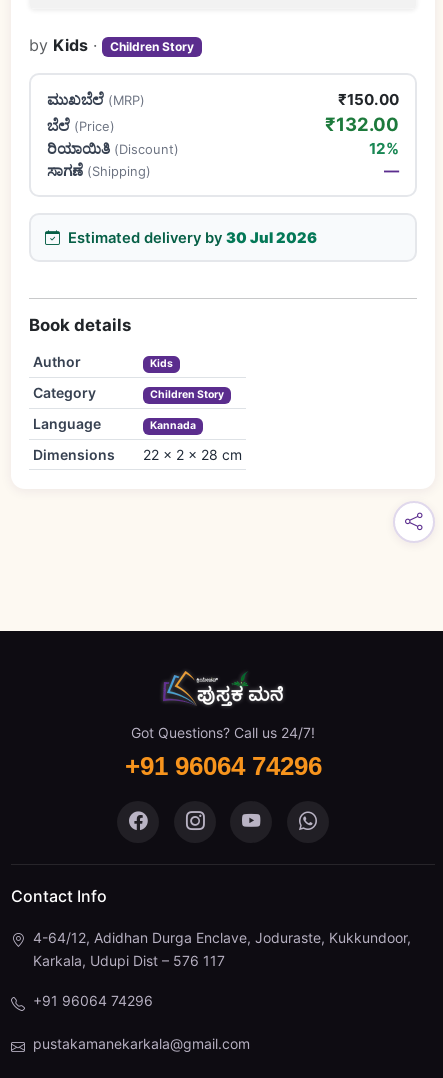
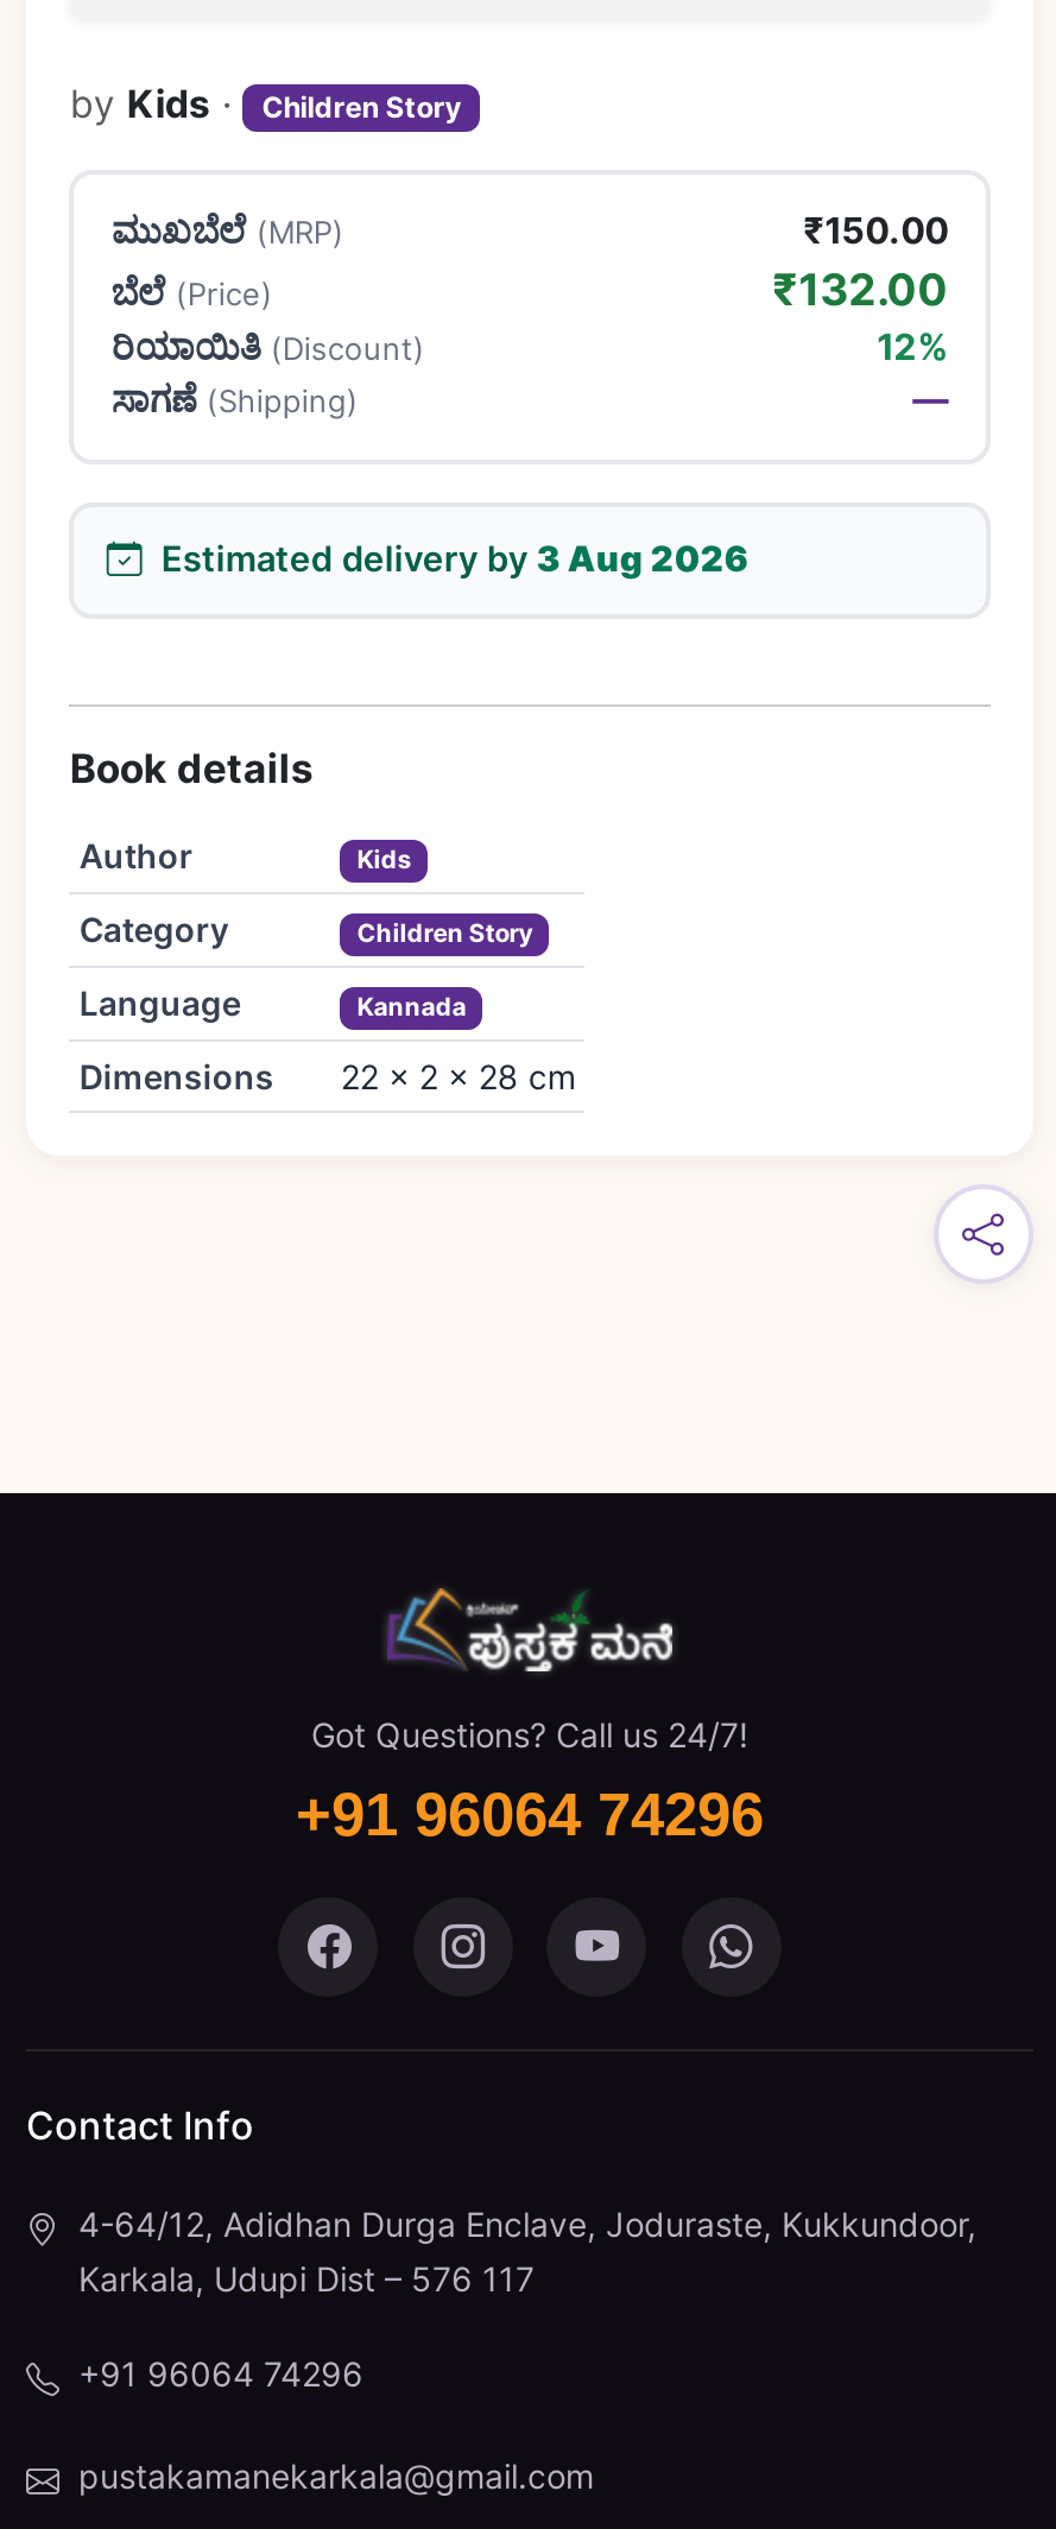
- Estimated delivery by 30 Jul 2026
+ Estimated delivery by 3 Aug 2026
